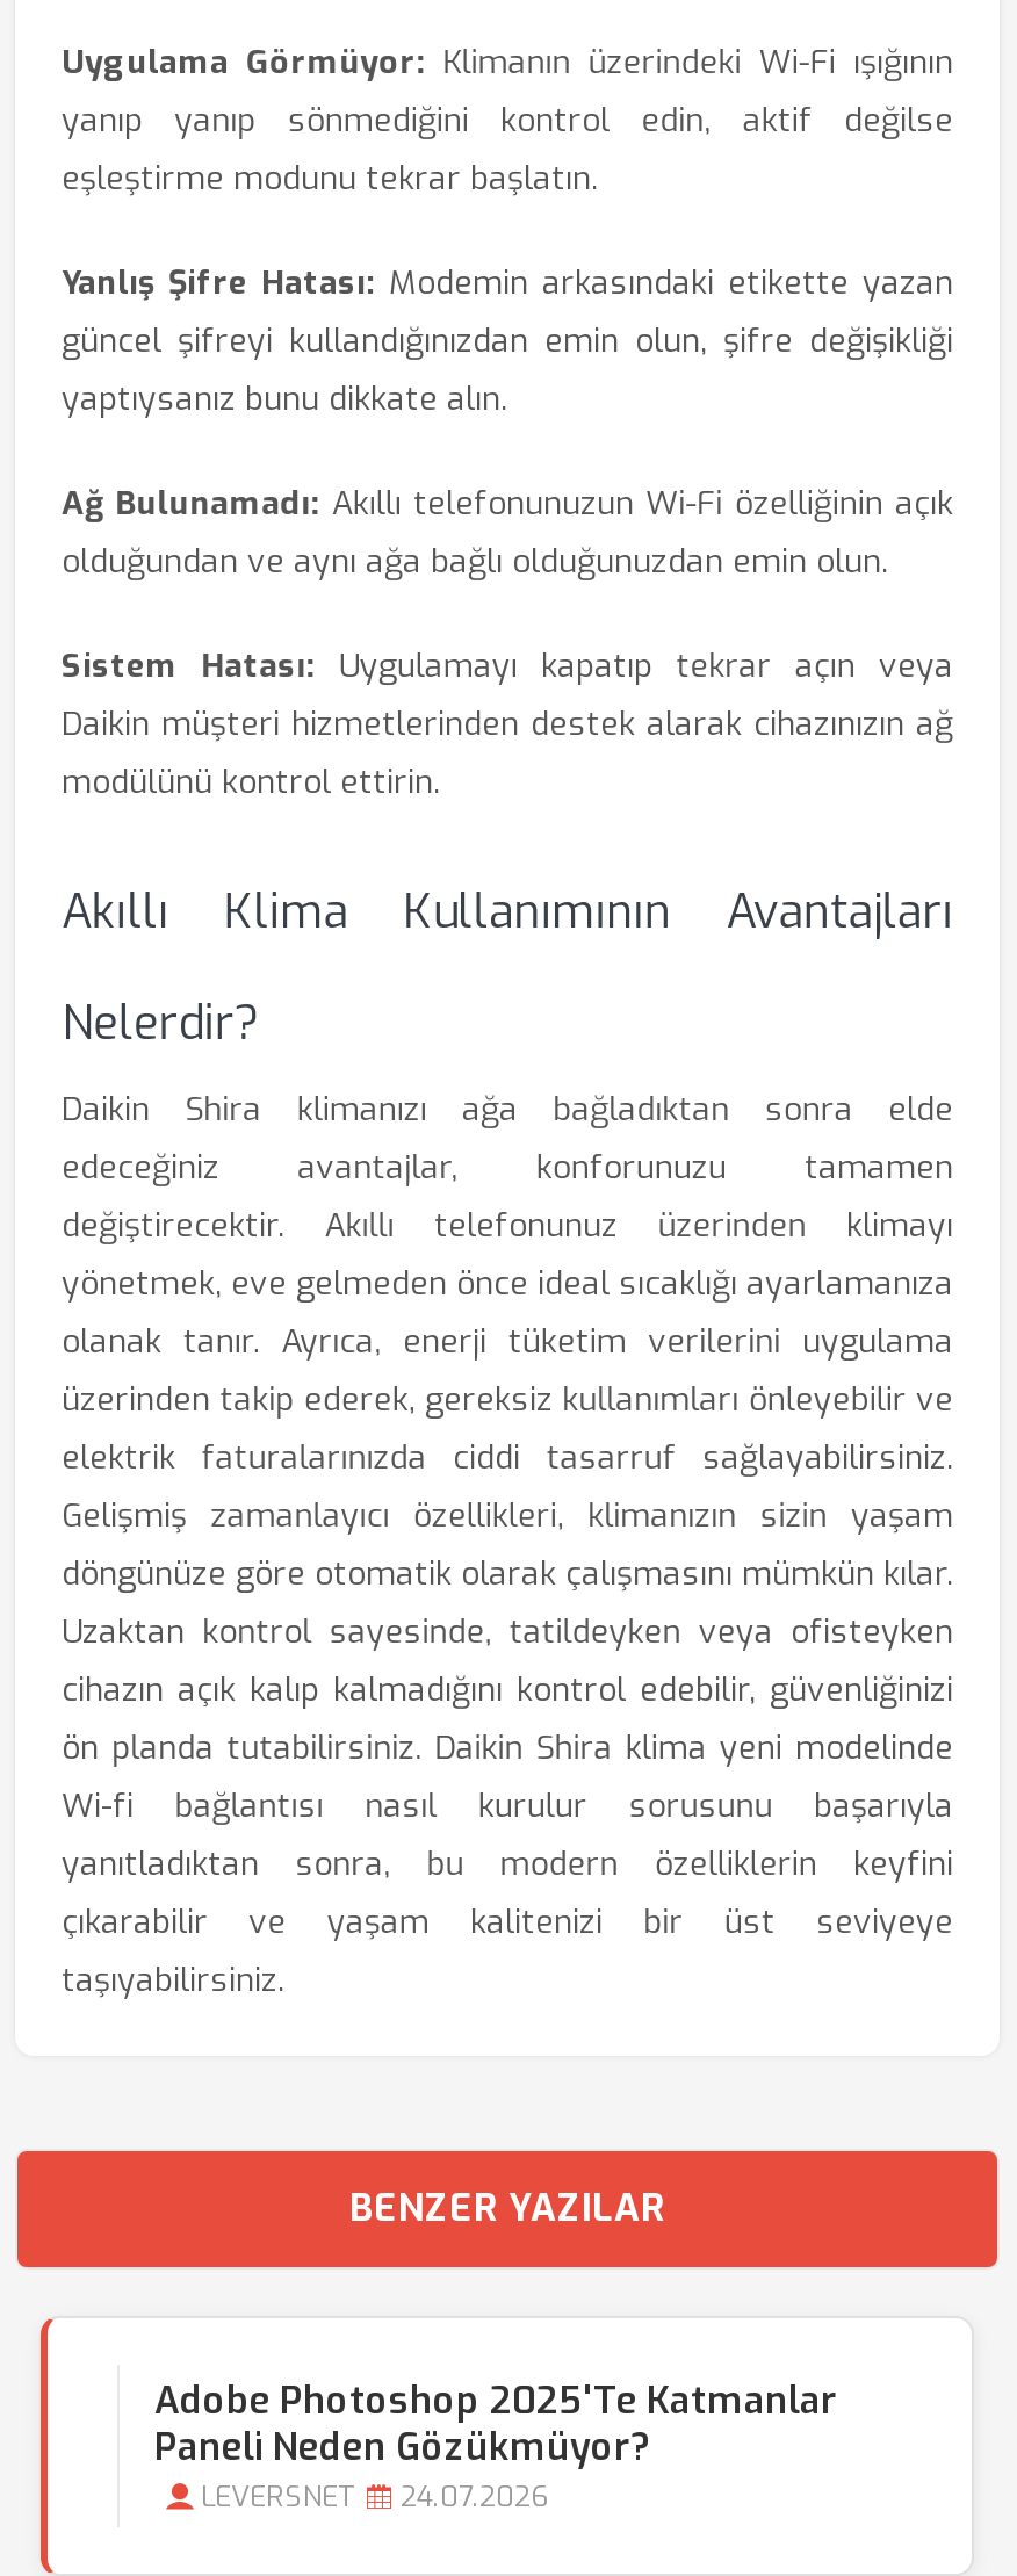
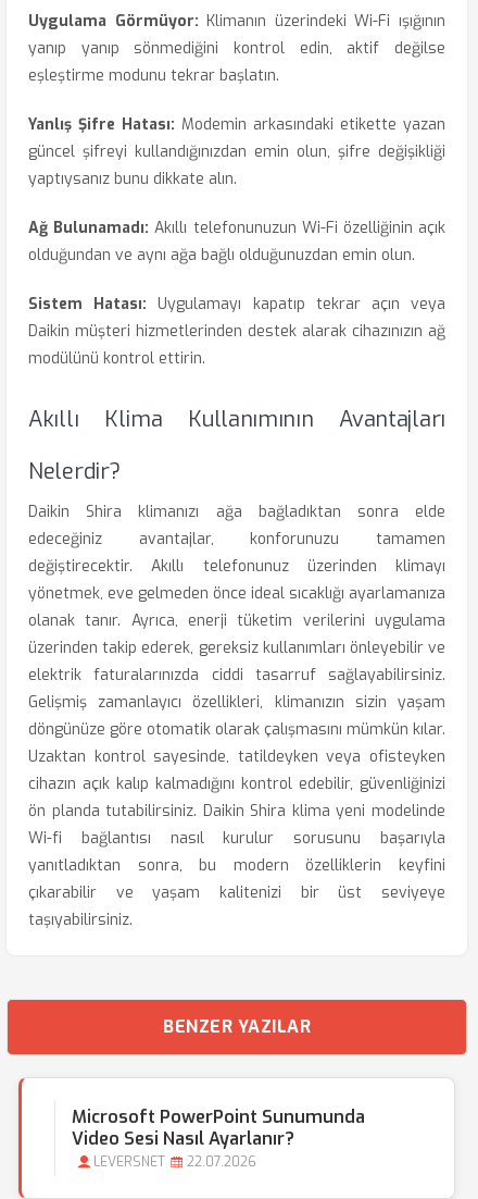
- Adobe Photoshop 2025'te Katmanlar
- Paneli Neden Gözükmüyor?
+ Microsoft PowerPoint Sunumunda
+ Video Sesi Nasıl Ayarlanır?

- LEVERSNET 24.07.2026
+ LEVERSNET 22.07.2026
